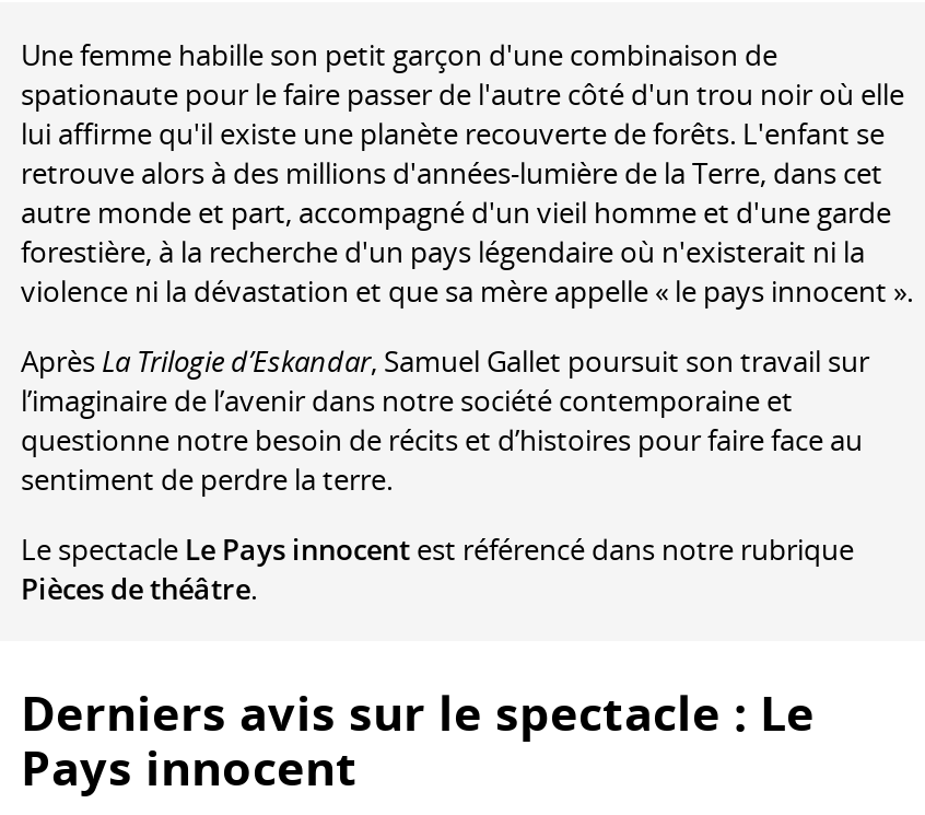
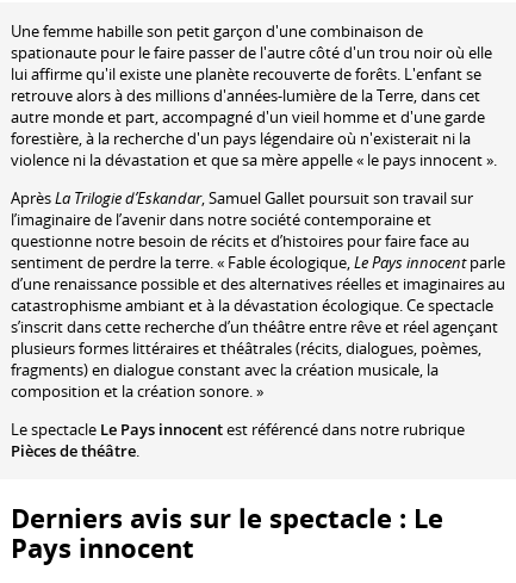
- sentiment de perdre la terre.
+ sentiment de perdre la terre. « Fable écologique, Le Pays innocentparle
+ d’une renaissance possible et des alternatives réelles et imaginaires au
+ catastrophisme ambiant et à la dévastation écologique. Ce spectacle
+ s’inscrit dans cette recherche d’un théâtre entre rêve et réel agençant
+ plusieurs formes littéraires et théâtrales (récits, dialogues, poèmes,
+ fragments) en dialogue constant avec la création musicale, la
+ composition et la création sonore. »
